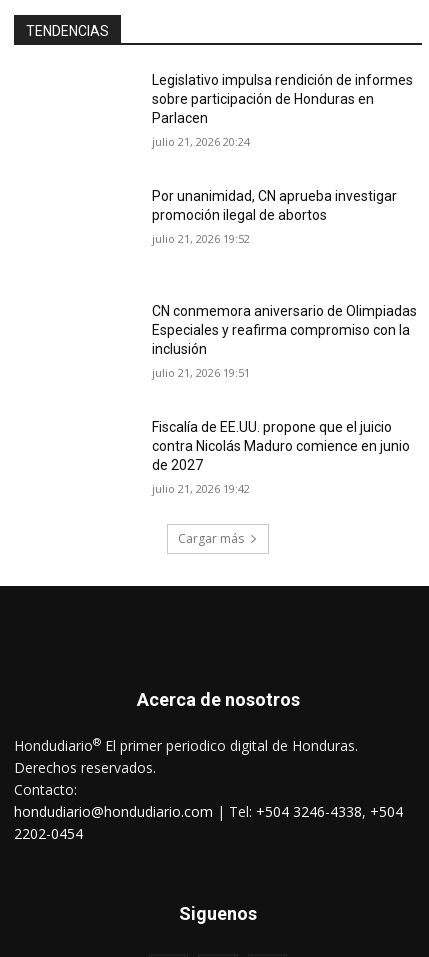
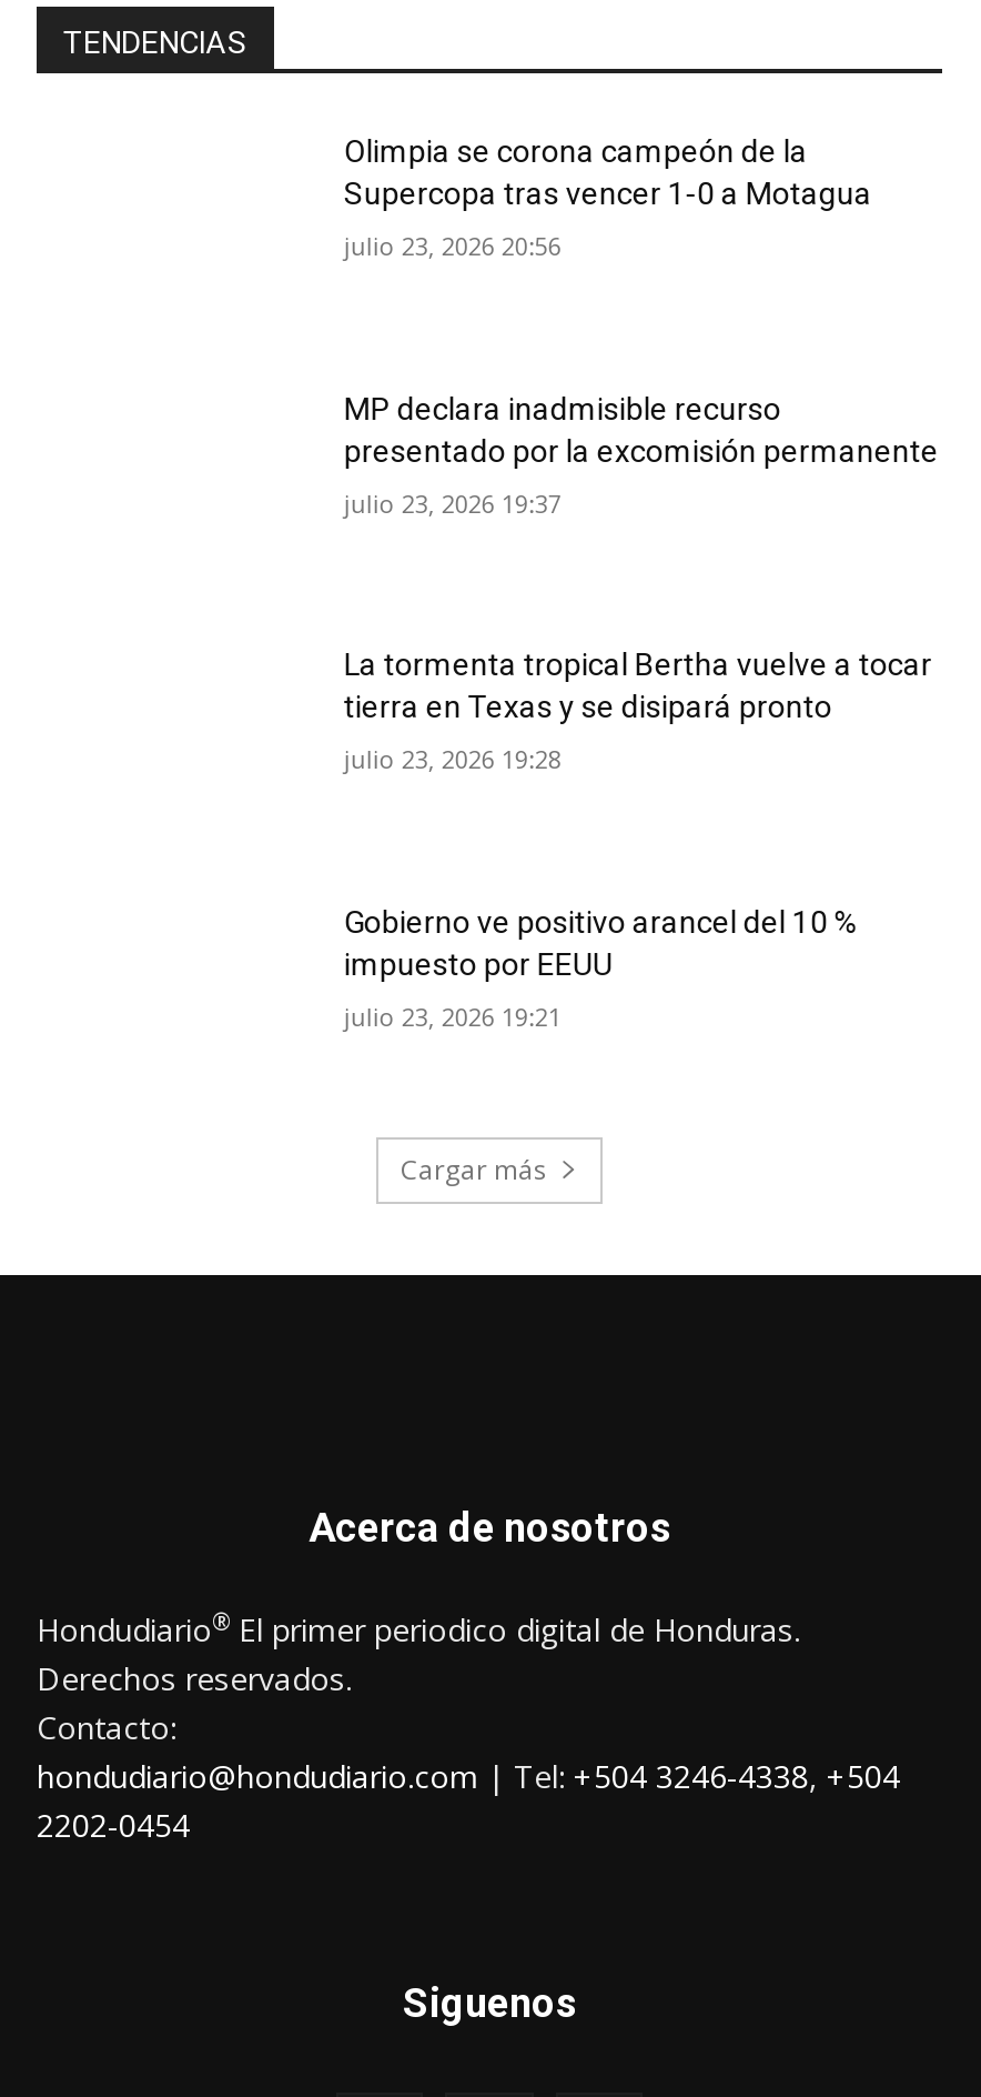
- Legislativo impulsa rendición de informes
- sobre participación de Honduras en
- Parlacen
+ Olimpia se corona campeón de la
+ Supercopa tras vencer 1-0 a Motagua

- julio 21, 2026 20:24
+ julio 23, 2026 20:56

- Por unanimidad, CN aprueba investigar
- promoción ilegal de abortos
+ MP declara inadmisible recurso
+ presentado por la excomisión permanente

- julio 21, 2026 19:52
+ julio 23, 2026 19:37

- CN conmemora aniversario de Olimpiadas
- Especiales y reafirma compromiso con la
- inclusión
+ La tormenta tropical Bertha vuelve a tocar
+ tierra en Texas y se disipará pronto

- julio 21, 2026 19:51
+ julio 23, 2026 19:28

- Fiscalía de EE.UU. propone que el juicio
- contra Nicolás Maduro comience en junio
- de 2027
+ Gobierno ve positivo arancel del 10 %
+ impuesto por EEUU

- julio 21, 2026 19:42
+ julio 23, 2026 19:21
